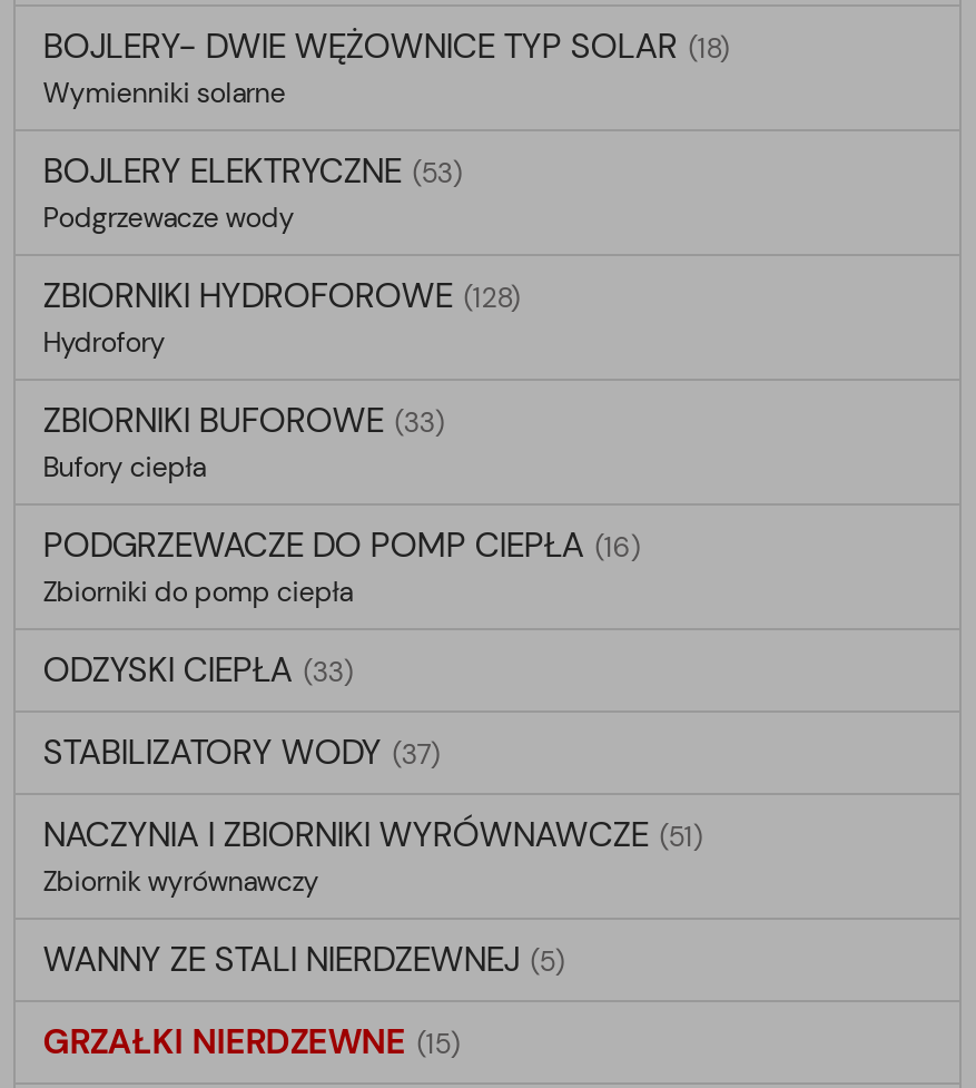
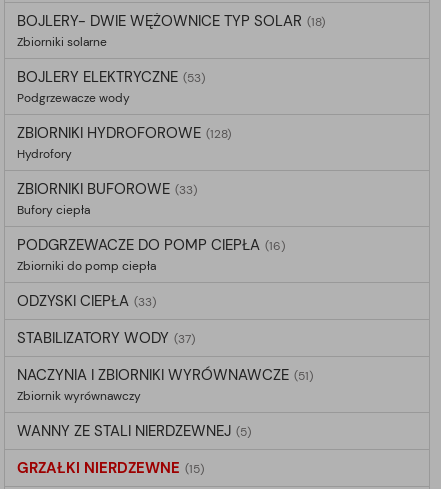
- Wymienniki solarne
+ Zbiorniki solarne
